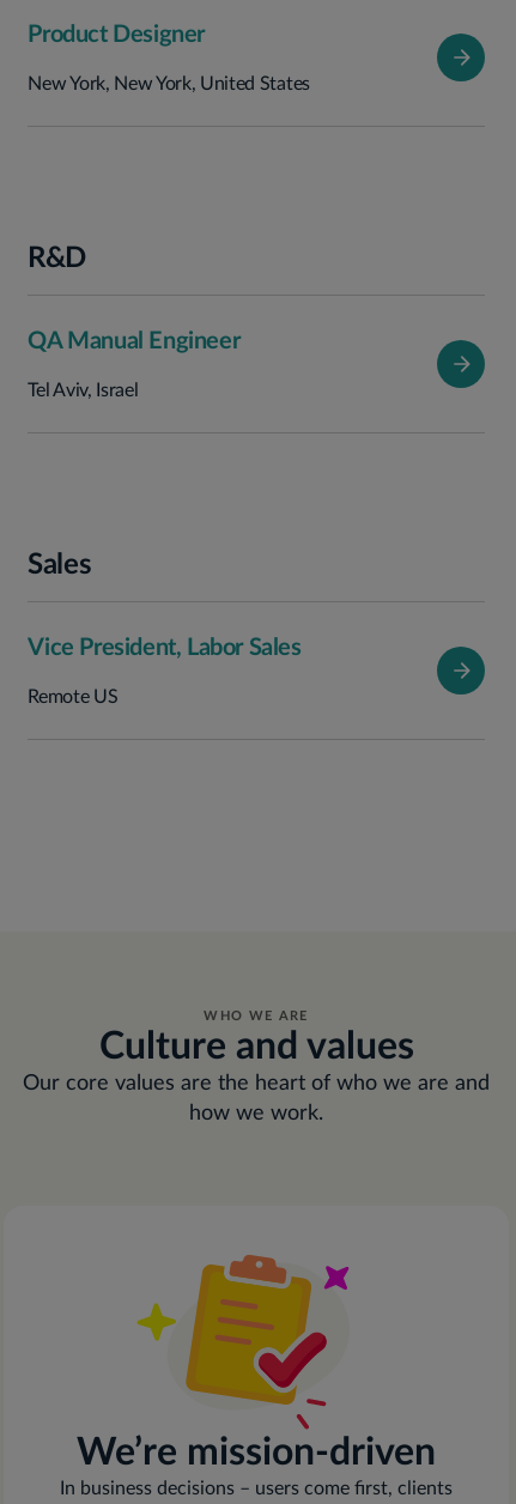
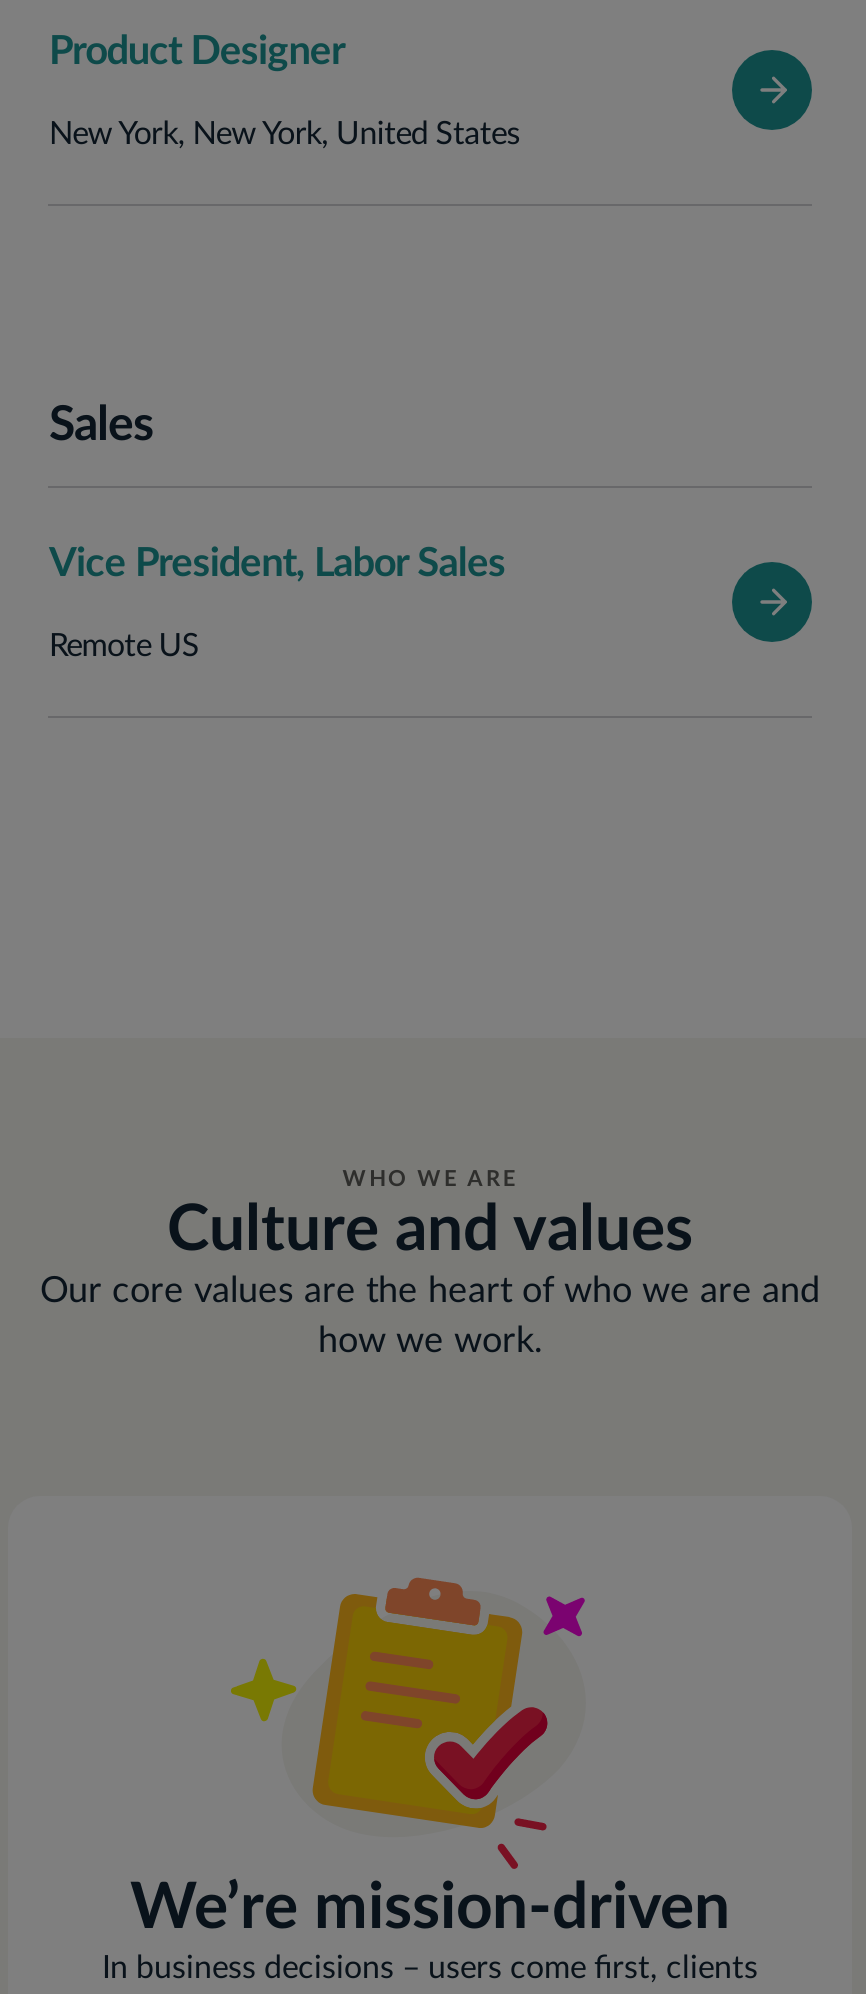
- R&D
- QA Manual Engineer
- Tel Aviv, Israel
